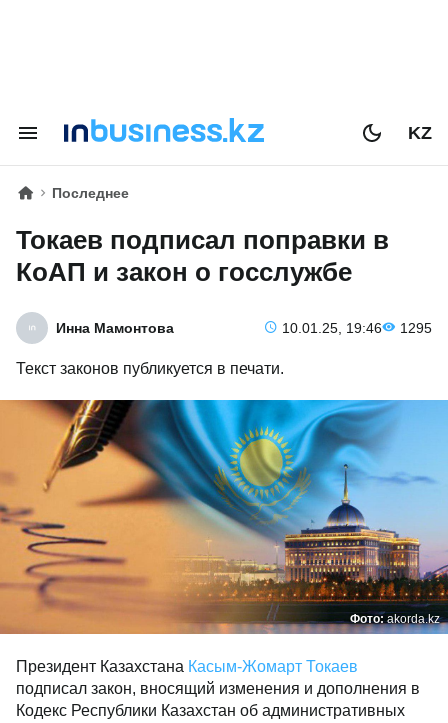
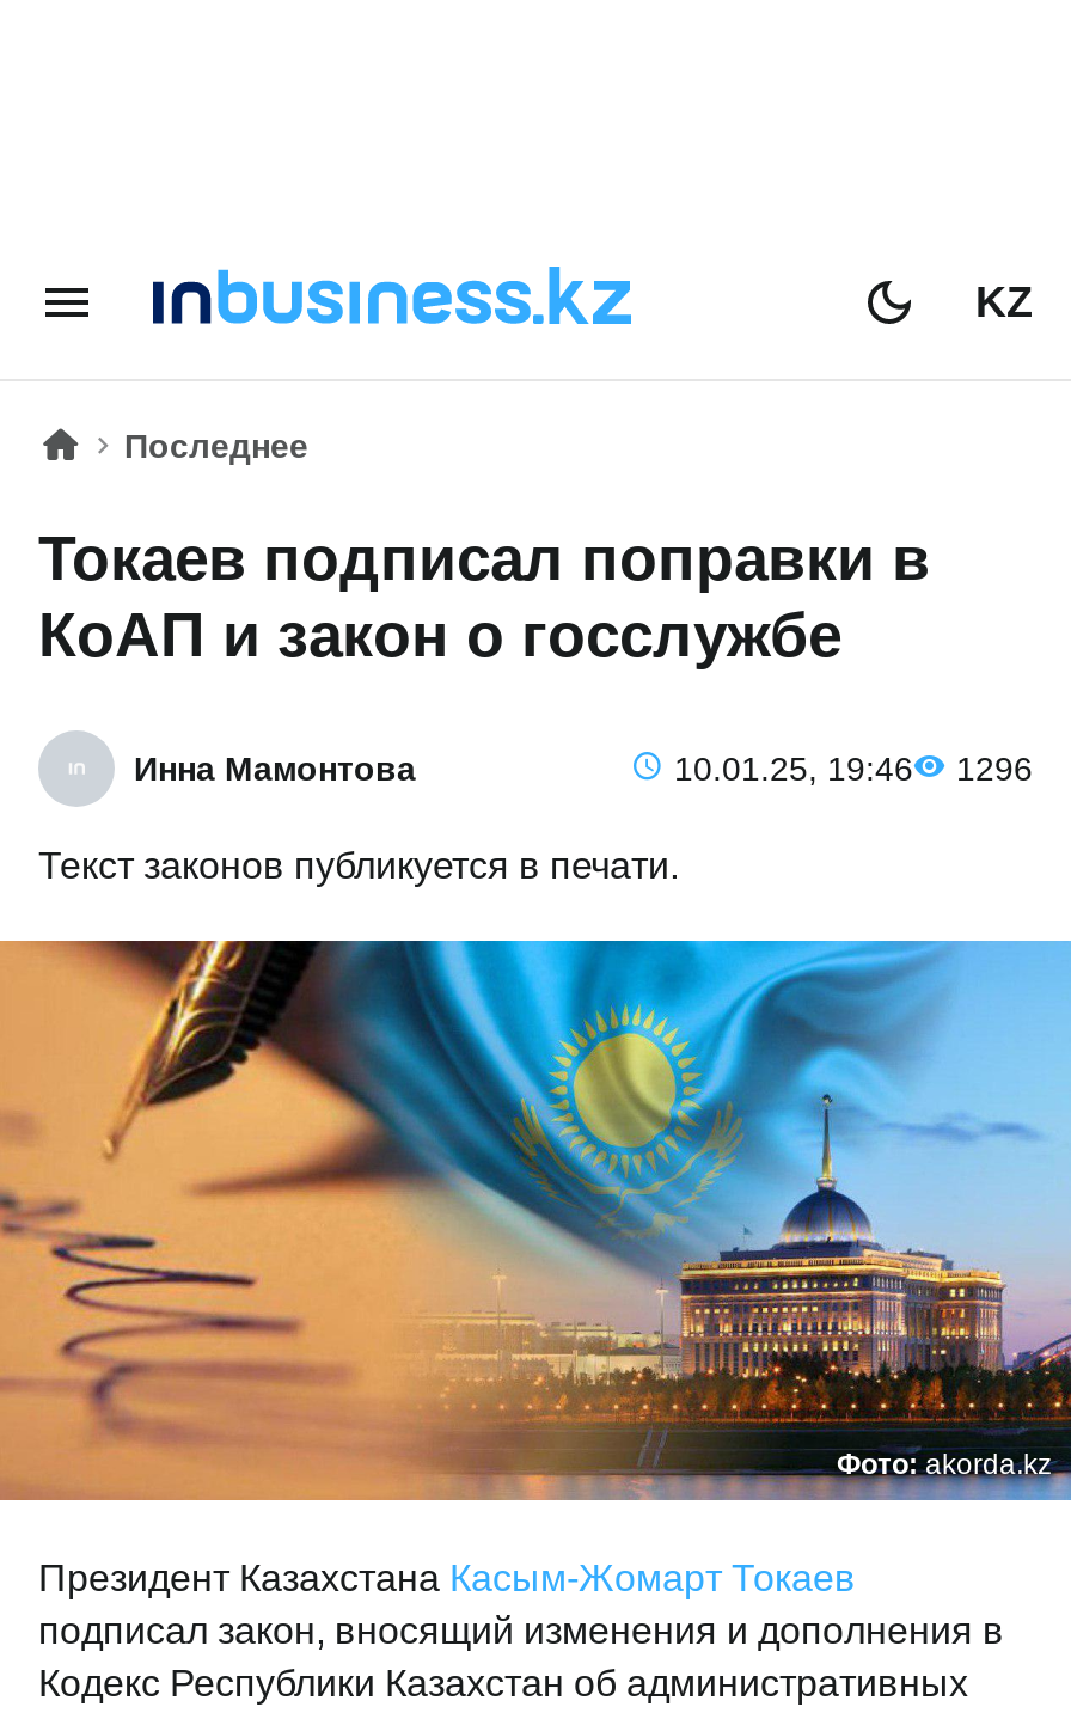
- 10.01.25, 19:46 1295
+ 10.01.25, 19:46 1296
